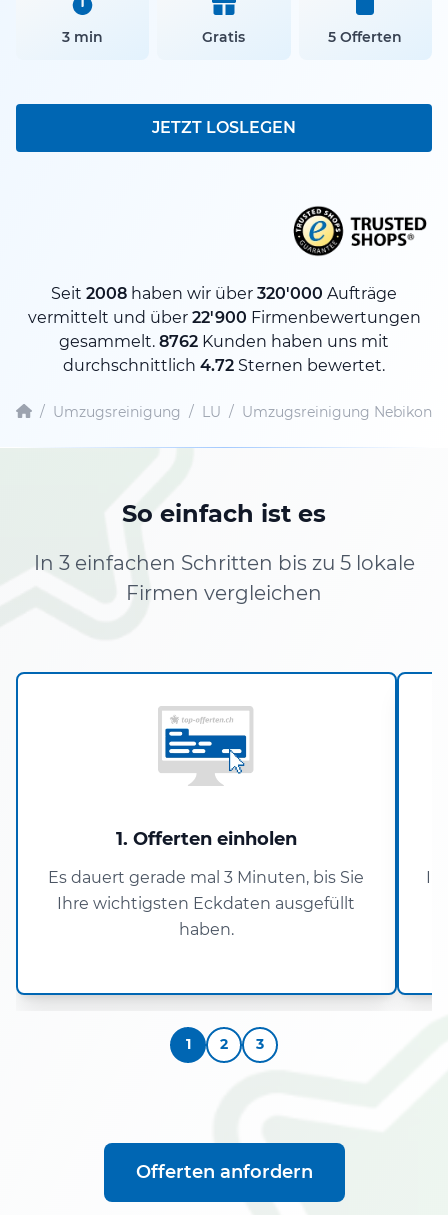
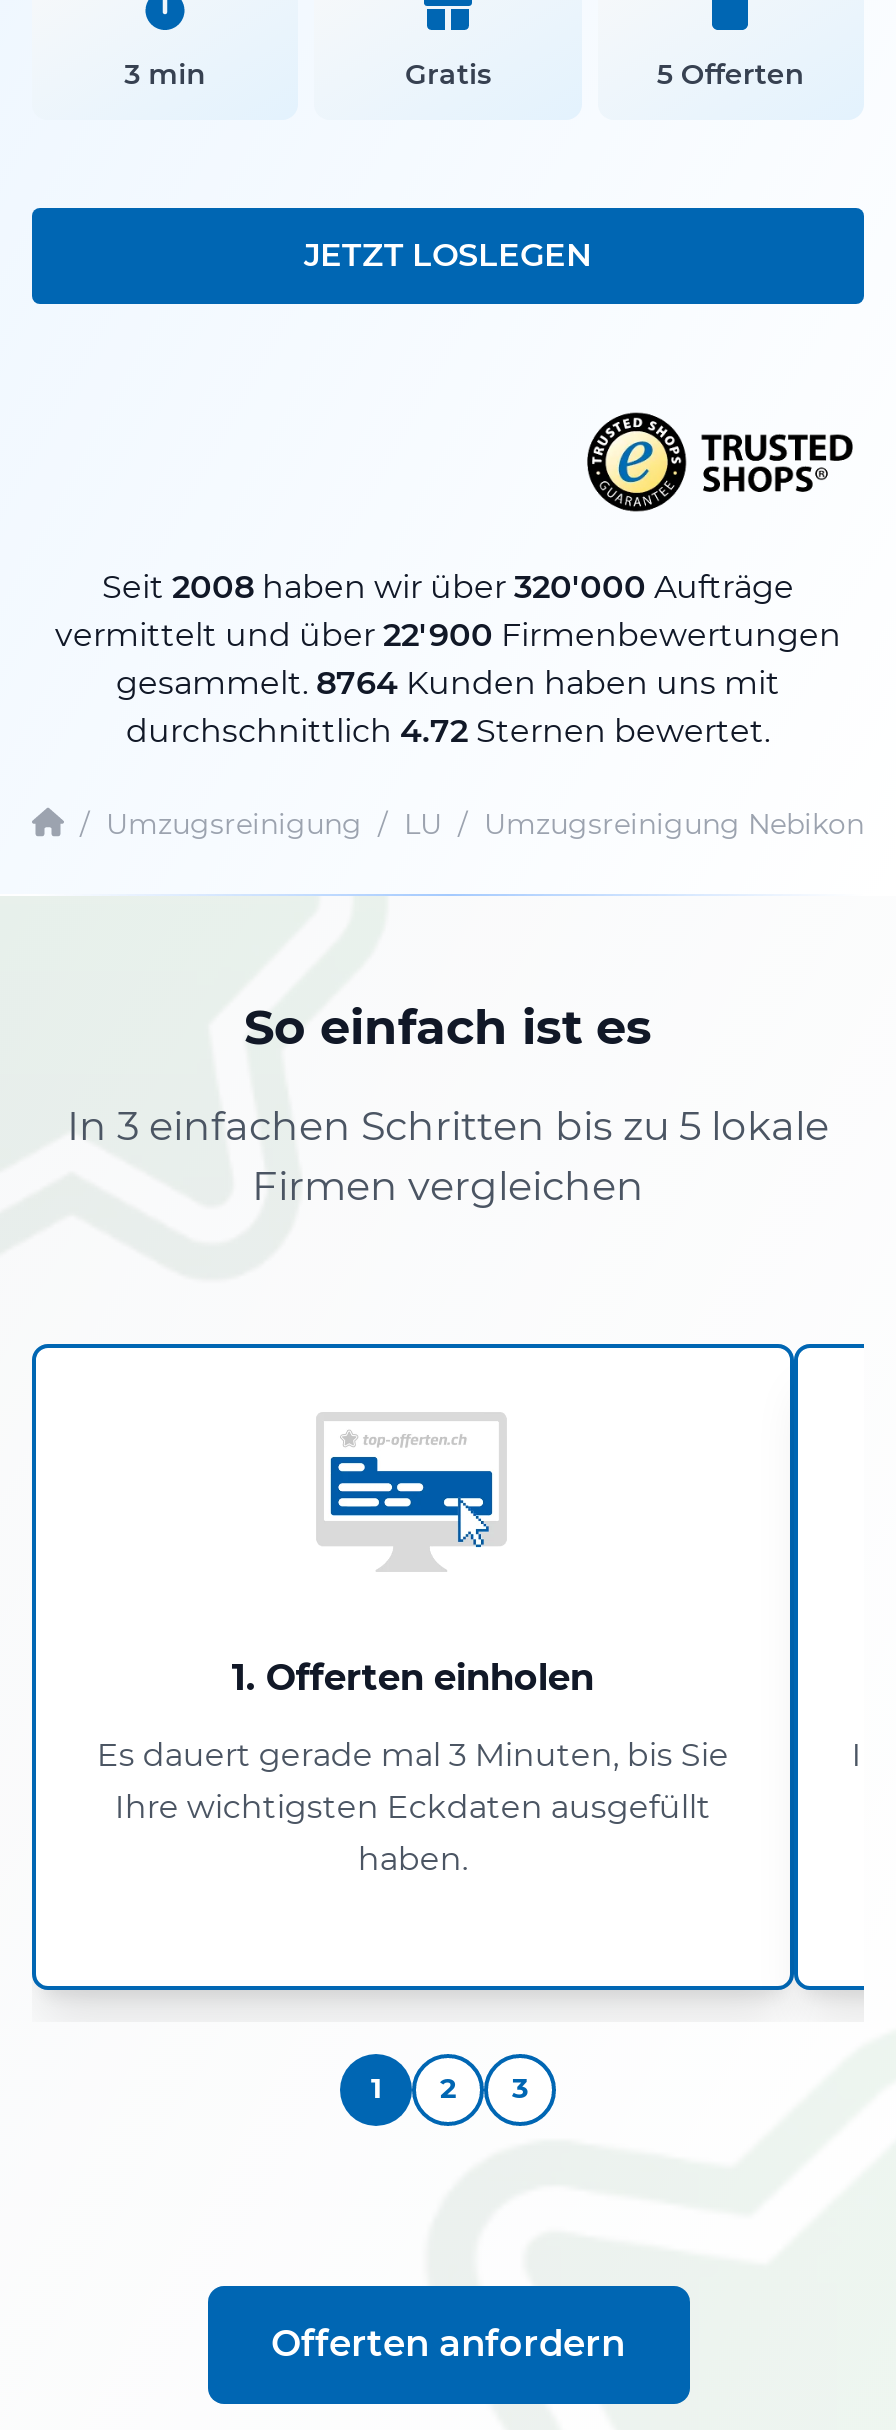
- gesammelt. 8762 Kunden haben uns mit
+ gesammelt. 8764 Kunden haben uns mit
